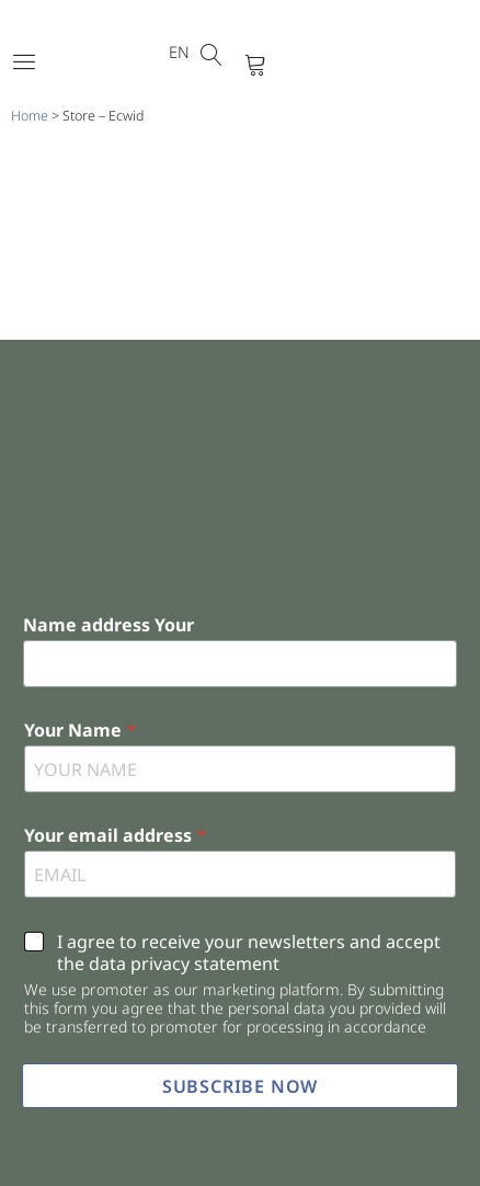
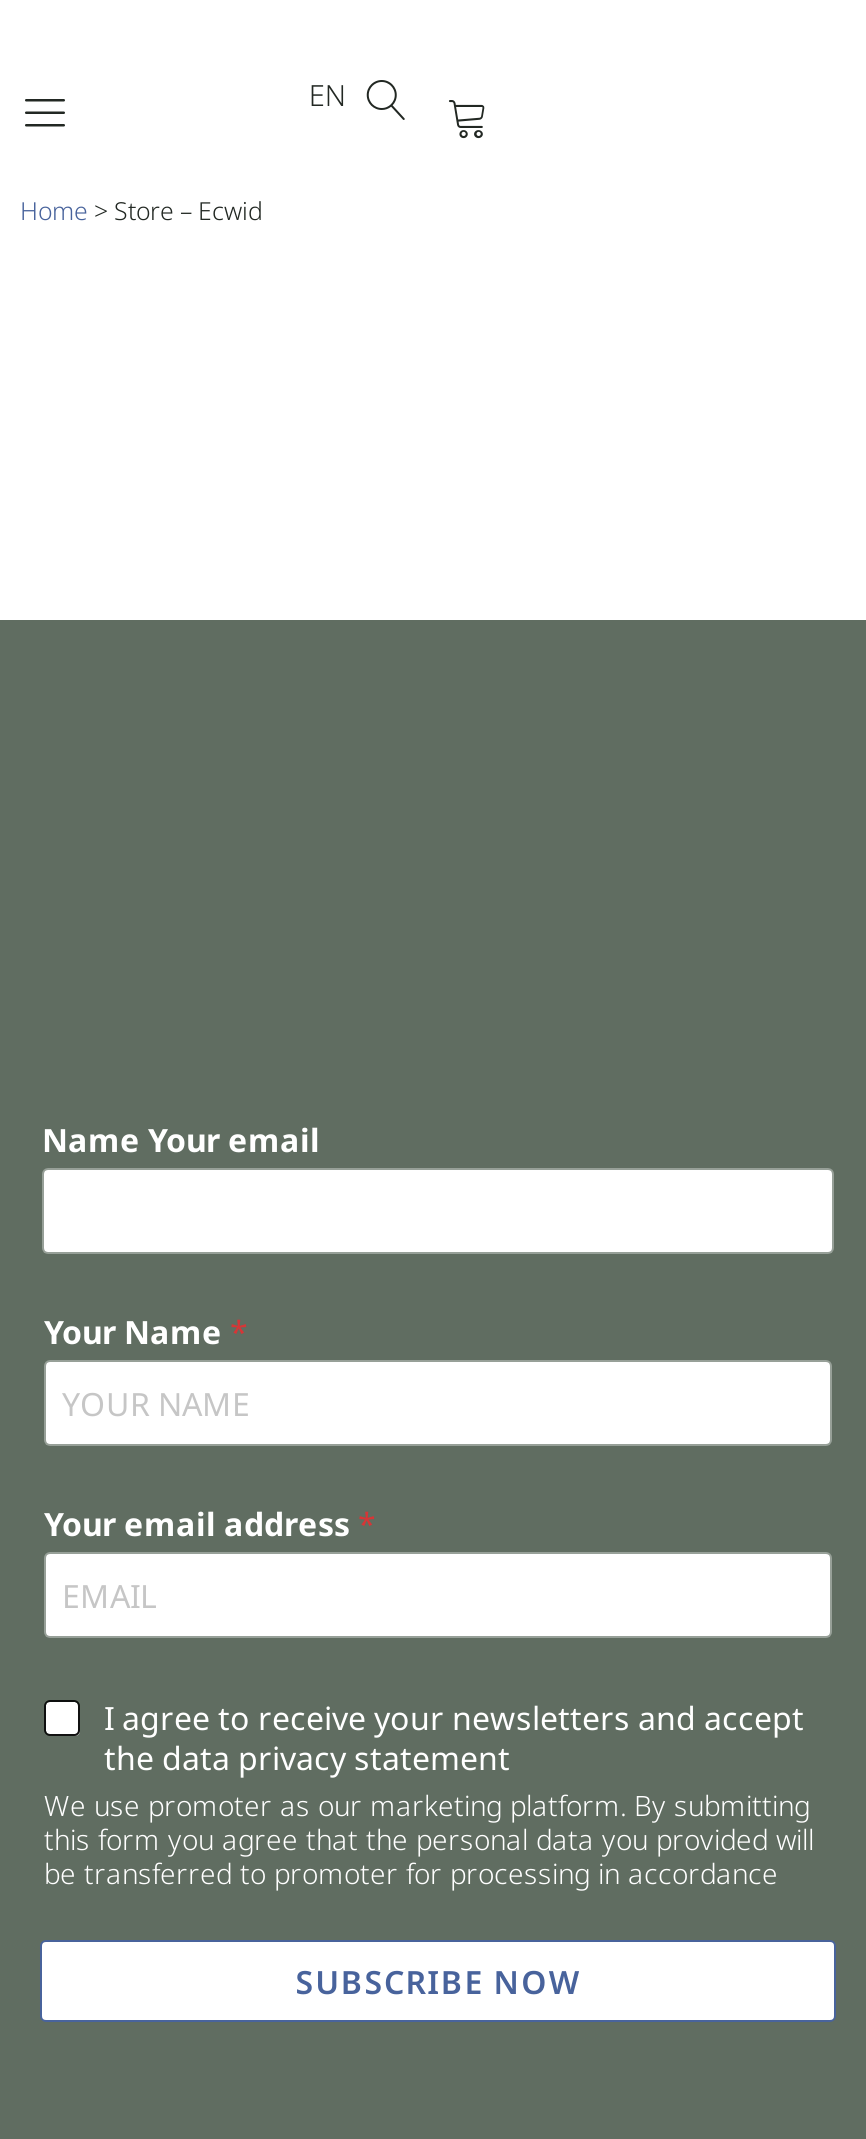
- Name address Your
+ Name Your email
